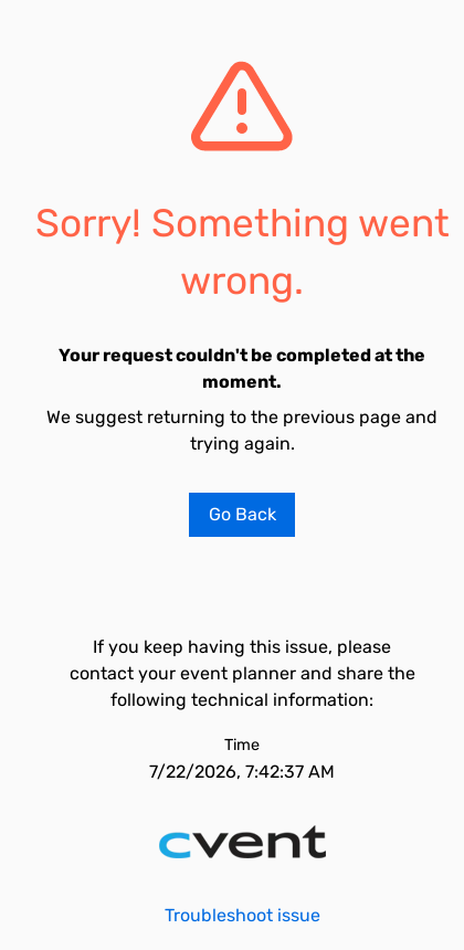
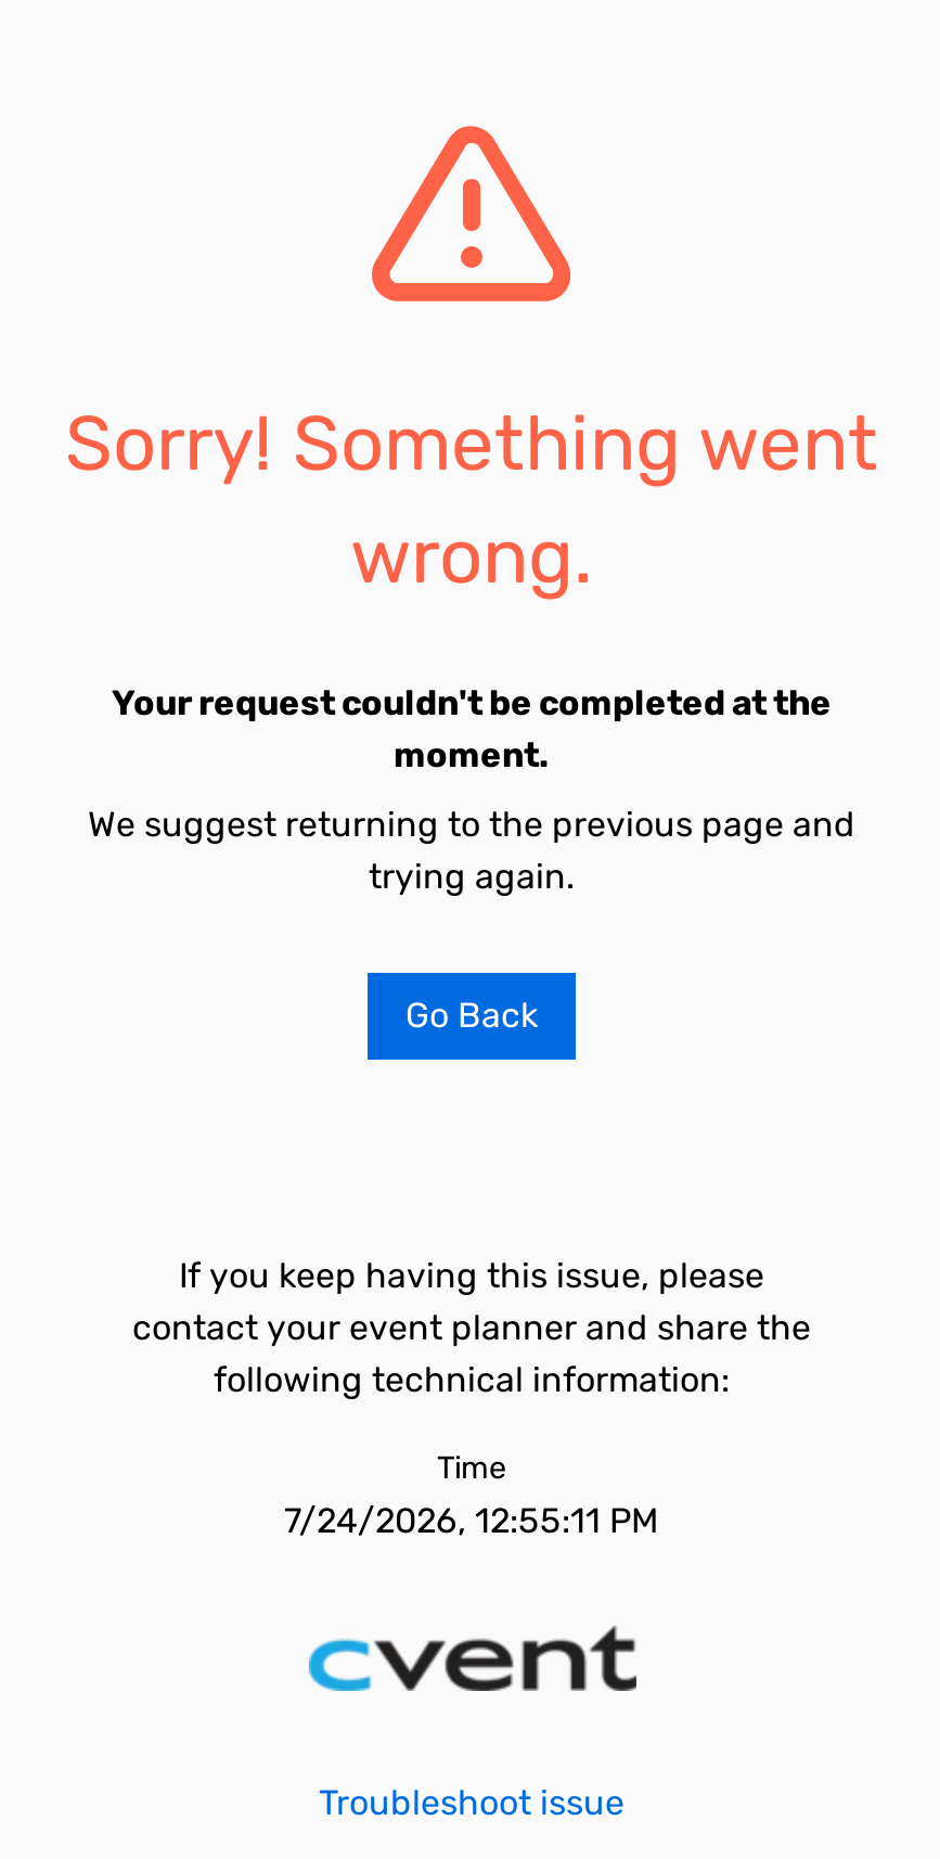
- 7/22/2026, 7:42:37 AM
+ 7/24/2026, 12:55:11 PM
